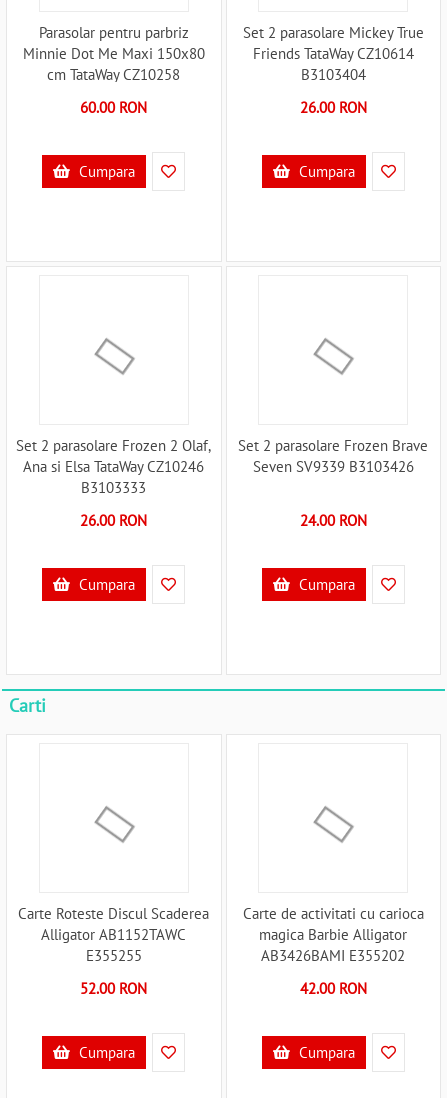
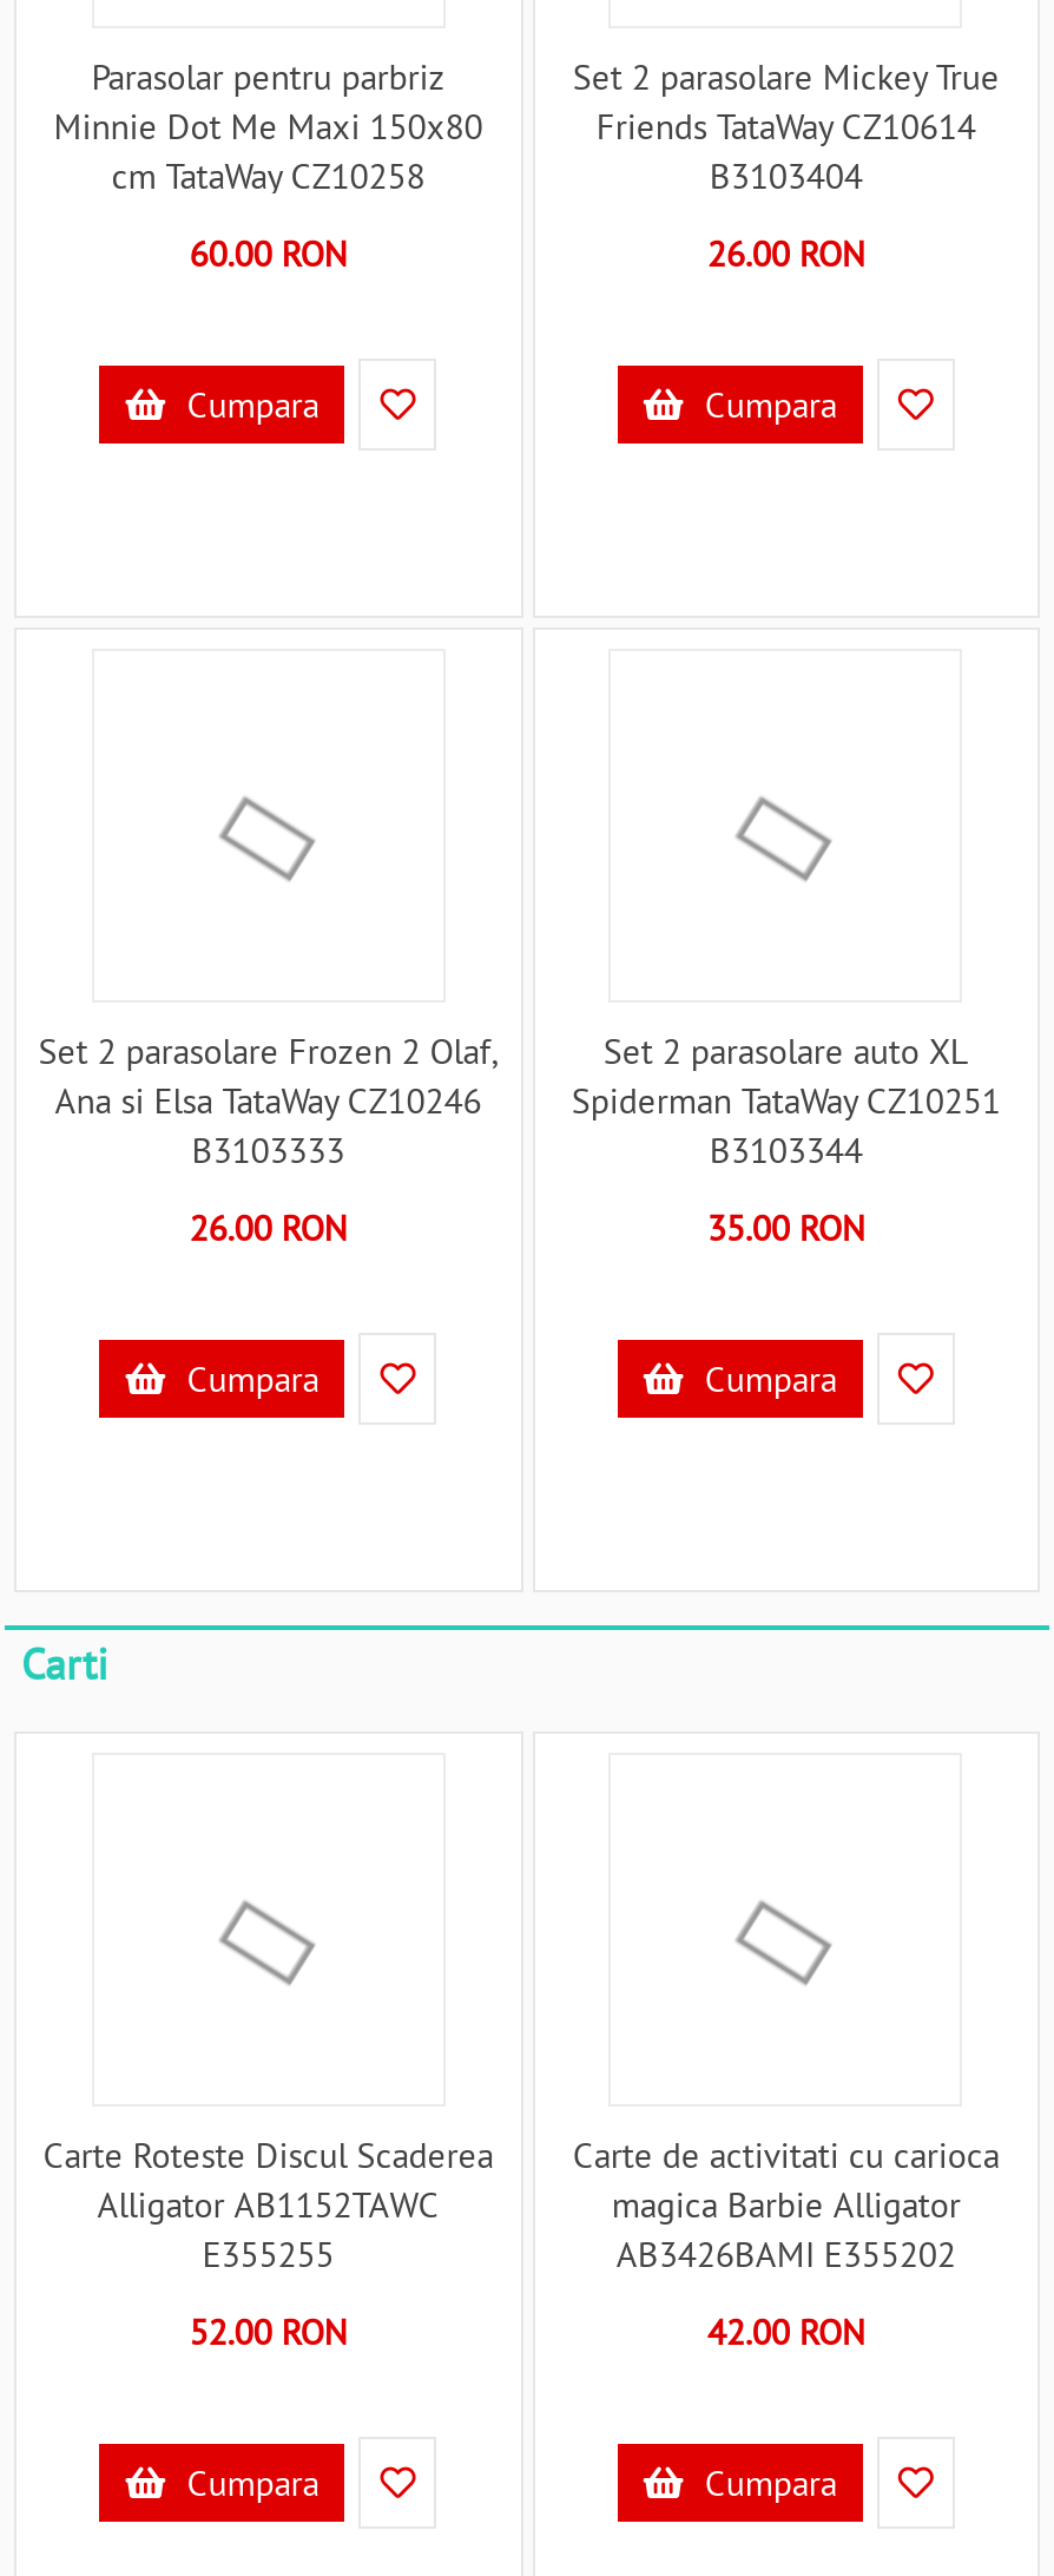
- Set 2 parasolare Frozen Brave
- Seven SV9339 B3103426
+ Set 2 parasolare auto XL
+ Spiderman TataWay CZ10251
+ B3103344

- 24.00 RON
+ 35.00 RON
